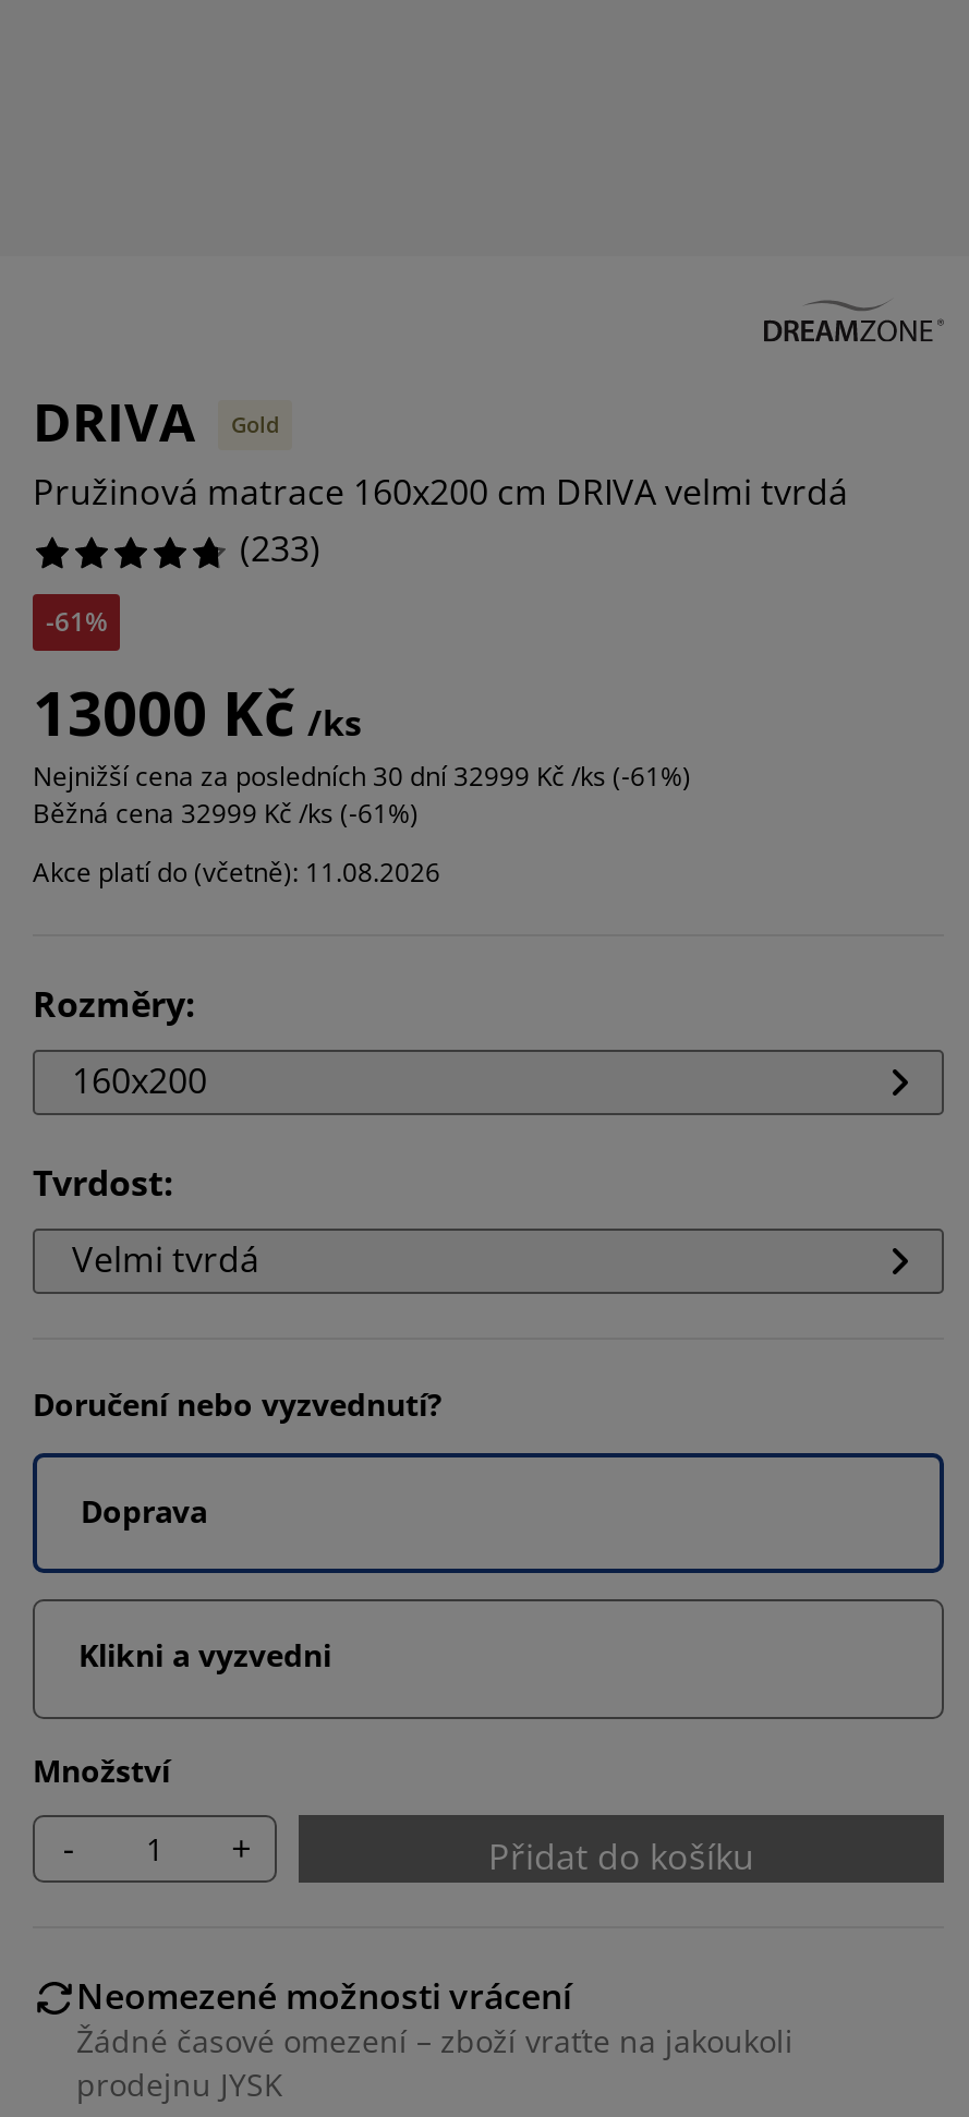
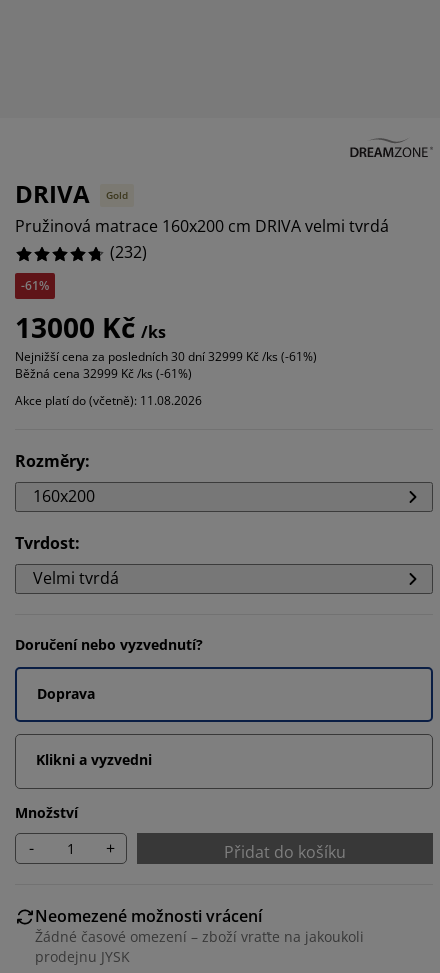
- (233)
+ (232)
